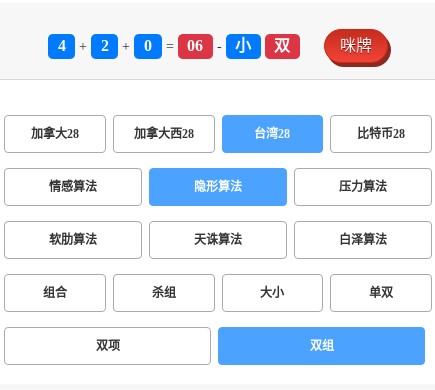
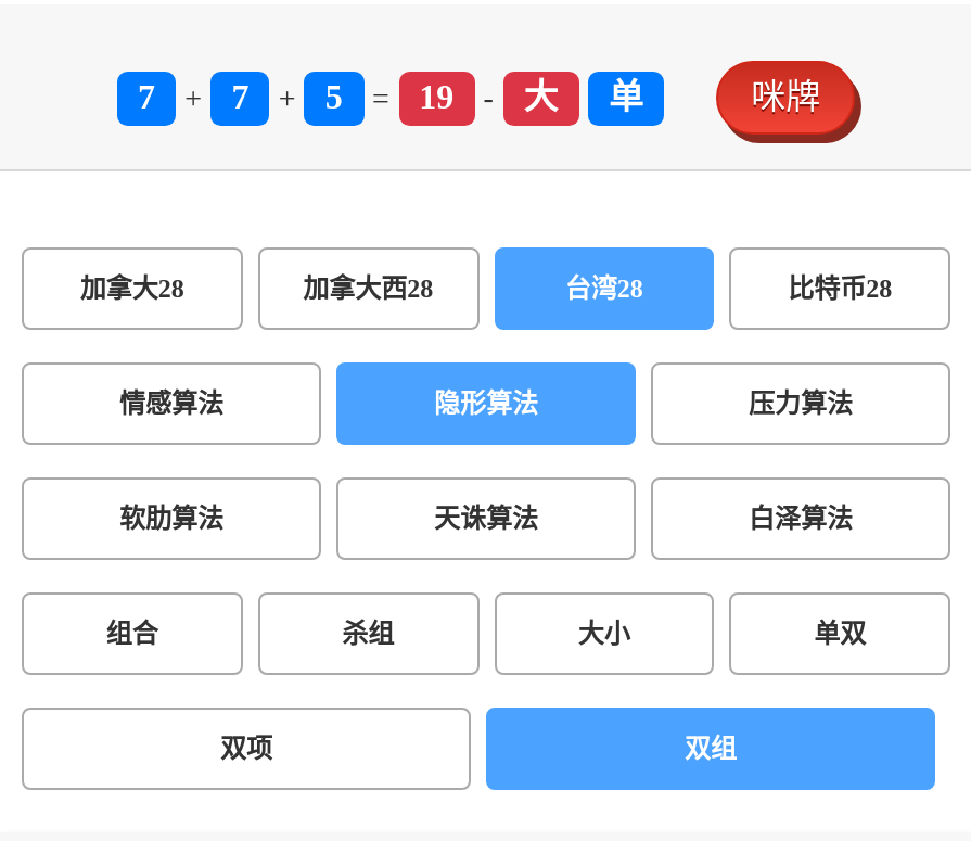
- 4
+ 7

- 2
+ 7

- 0
+ 5

- 06
+ 19

- 小
- 双
+ 大
+ 单
